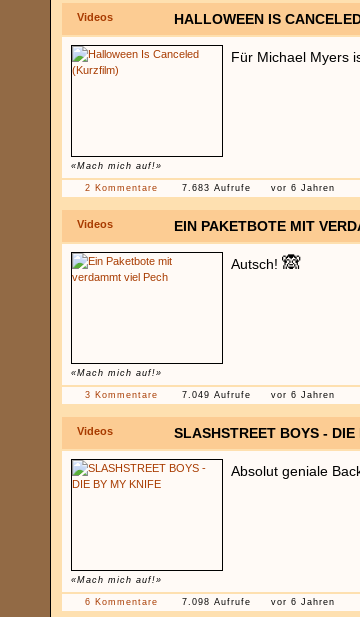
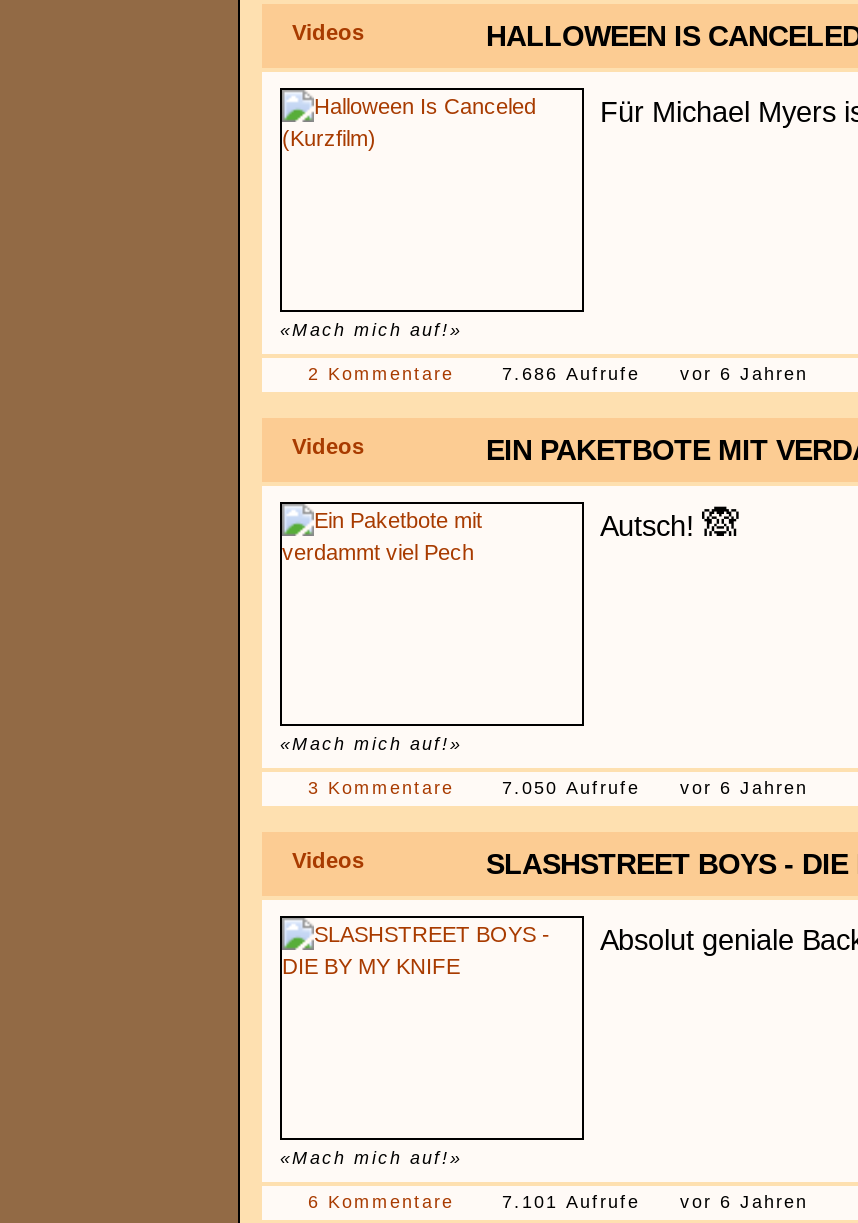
- 7.683 Aufrufe vor 6 Jahren
+ 7.686 Aufrufe vor 6 Jahren

- 7.049 Aufrufe vor 6 Jahren
+ 7.050 Aufrufe vor 6 Jahren

- 7.098 Aufrufe vor 6 Jahren
+ 7.101 Aufrufe vor 6 Jahren
